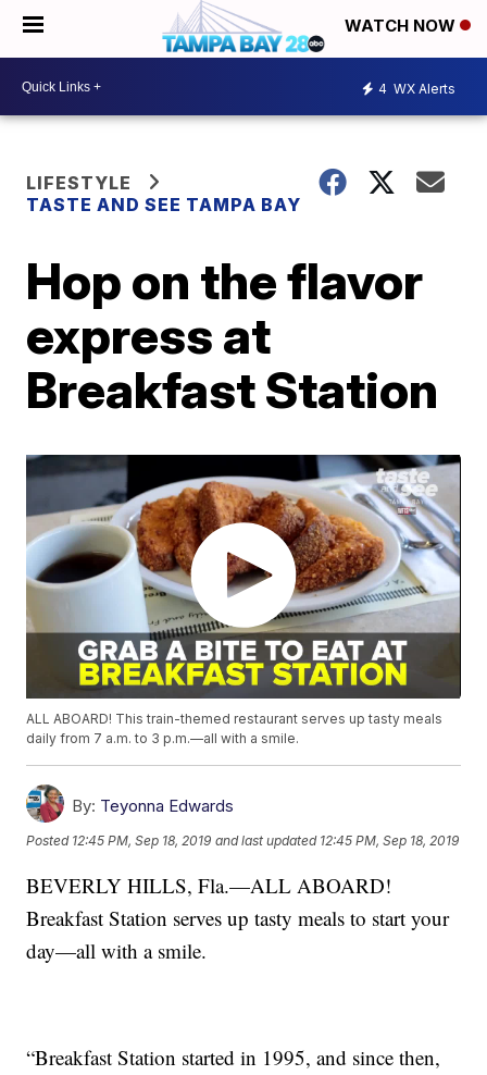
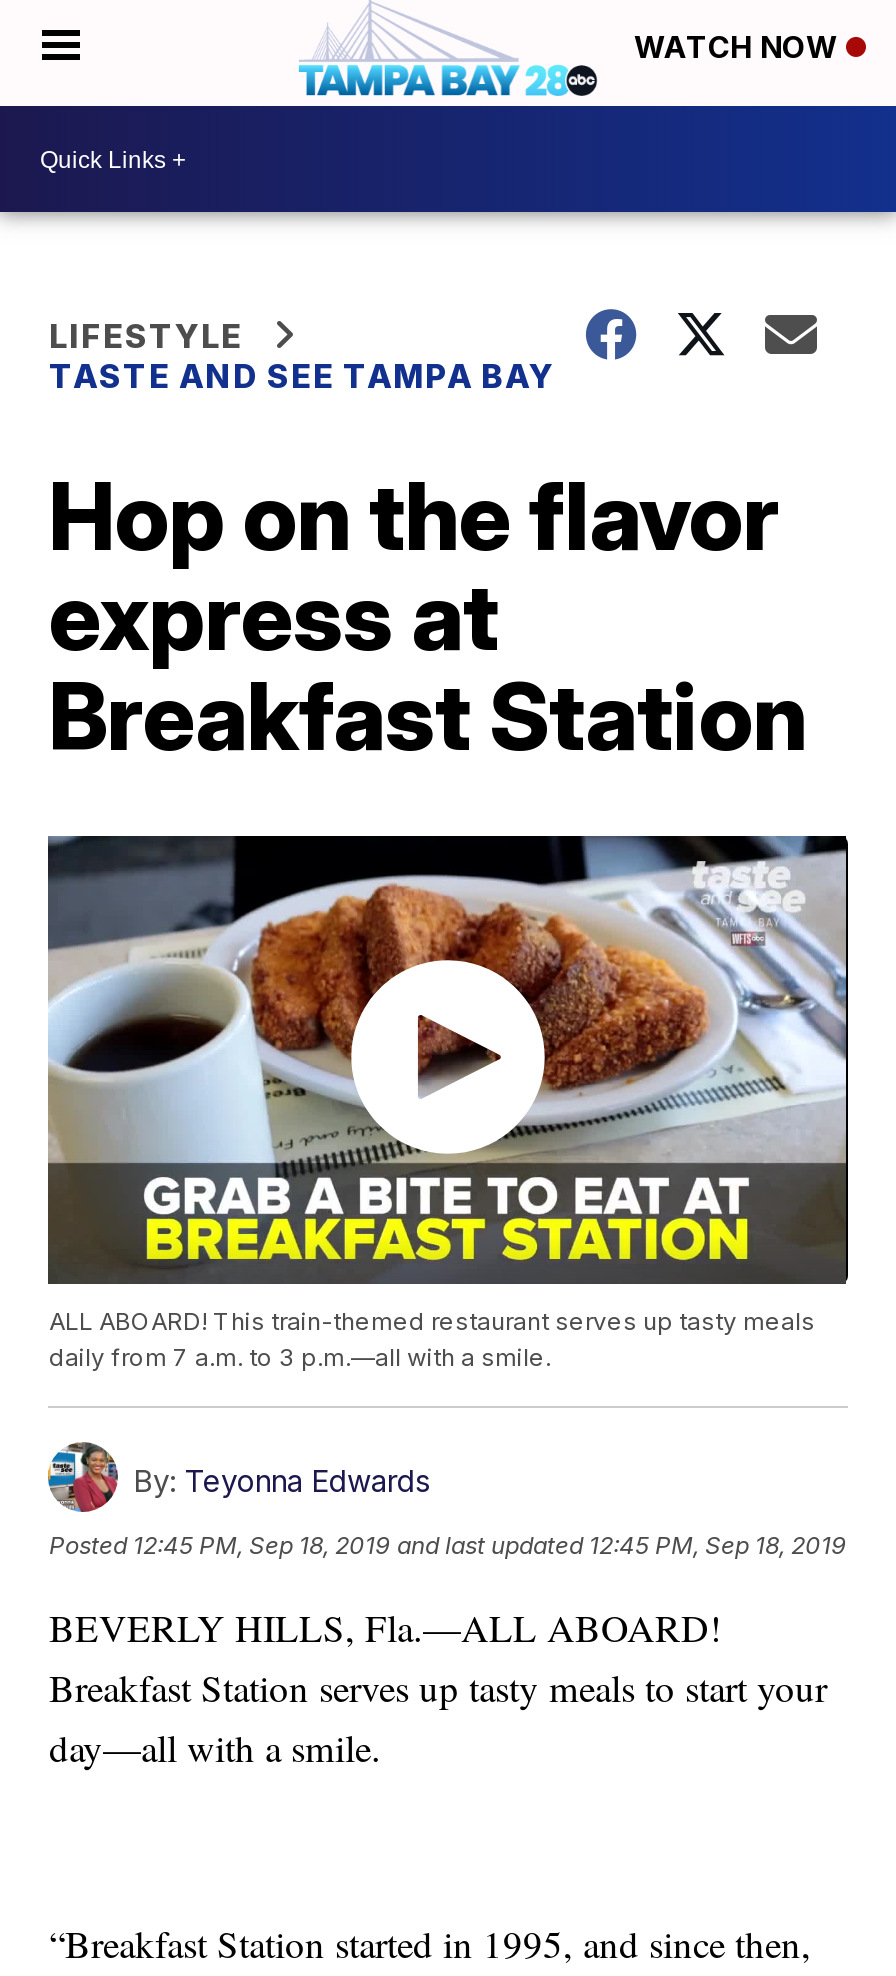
- 4 WX Alerts
